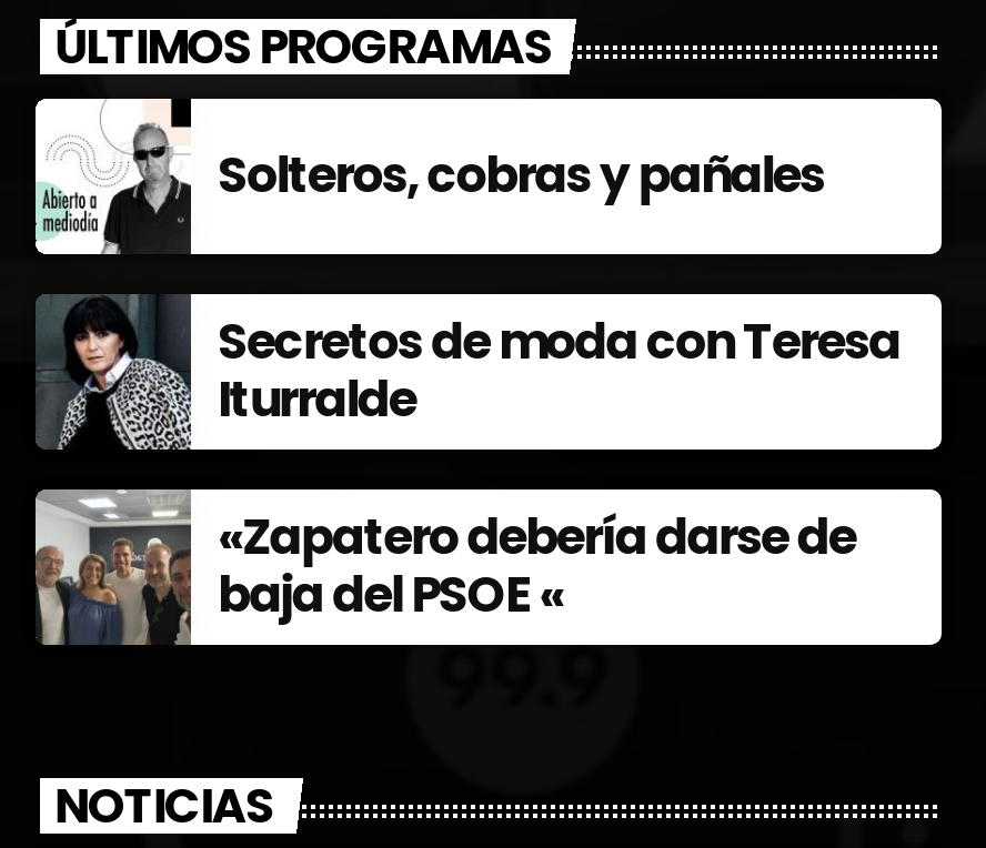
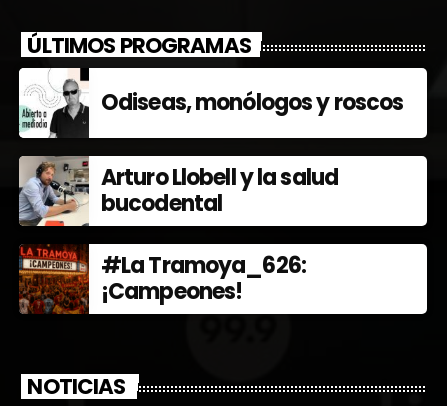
- Solteros, cobras y pañales
+ Odiseas, monólogos y roscos

- [image]
- Secretos de moda con Teresa
- Iturralde
+ [image]
+ Arturo Llobell y la salud
+ bucodental

- [image]
- «Zapatero debería darse de
- baja del PSOE «
+ [image]
+ #La Tramoya_626:
+ ¡Campeones!
